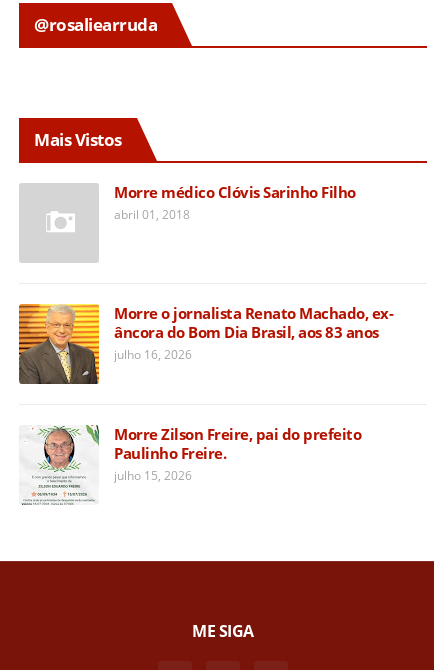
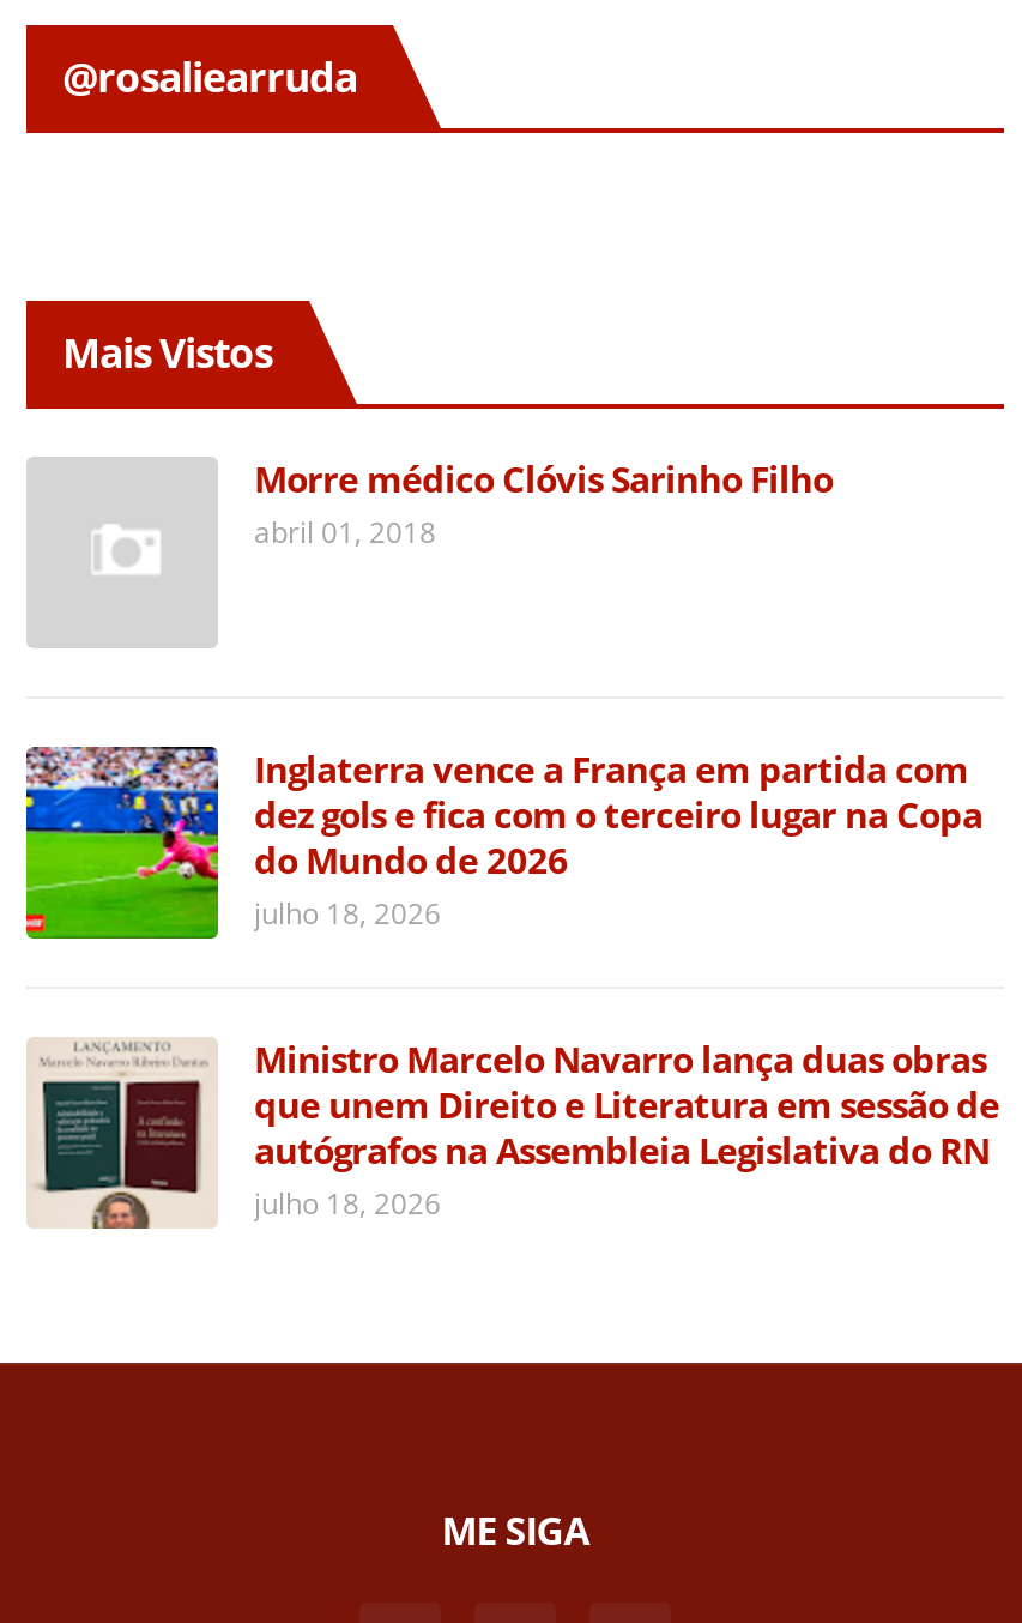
- [image]
- Morre o jornalista Renato Machado, ex-
- âncora do Bom Dia Brasil, aos 83 anos
- julho 16, 2026
+ [image]
+ Inglaterra vence a França em partida com
+ dez gols e fica com o terceiro lugar na Copa
+ do Mundo de 2026
+ julho 18, 2026

- [image]
- Morre Zilson Freire, pai do prefeito
- Paulinho Freire.
- julho 15, 2026
+ [image]
+ Ministro Marcelo Navarro lança duas obras
+ que unem Direito e Literatura em sessão de
+ autógrafos na Assembleia Legislativa do RN
+ julho 18, 2026
